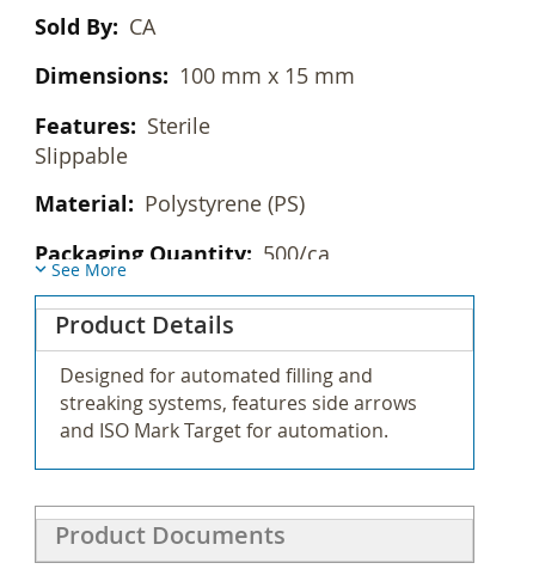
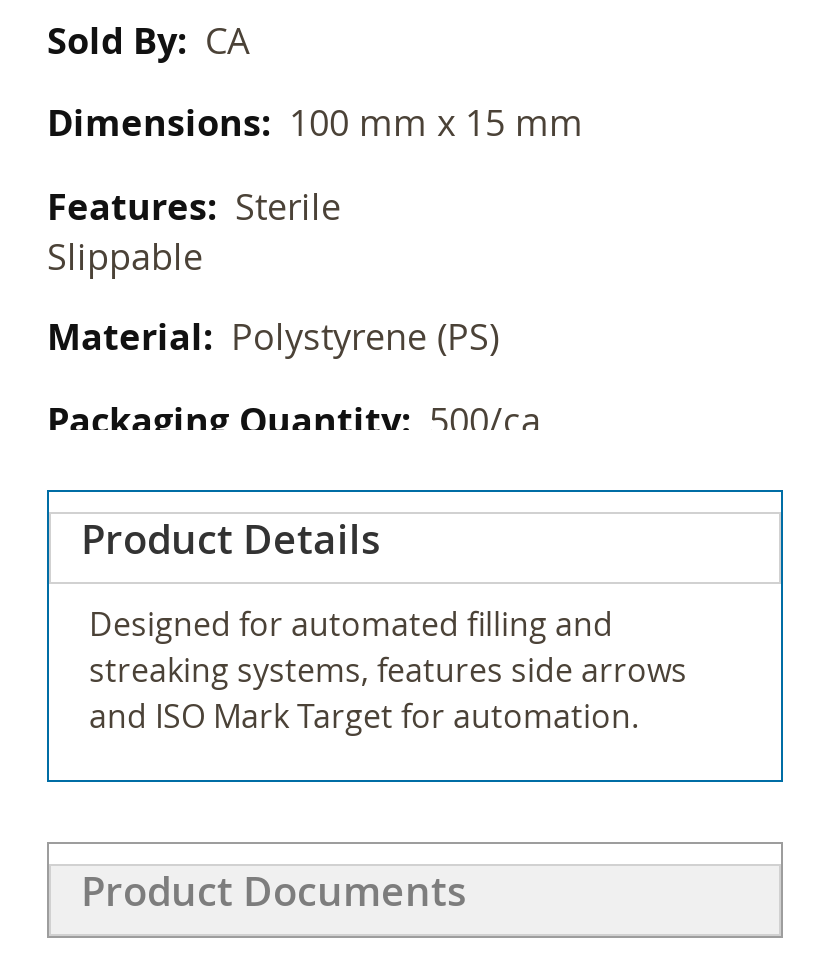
- See More
